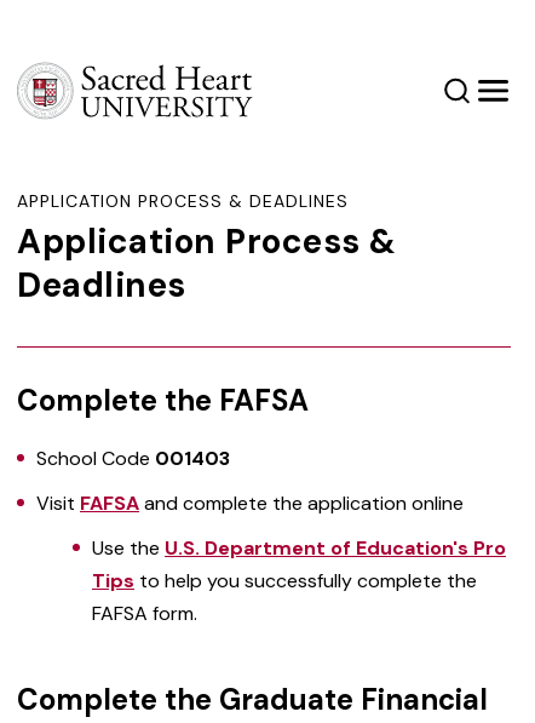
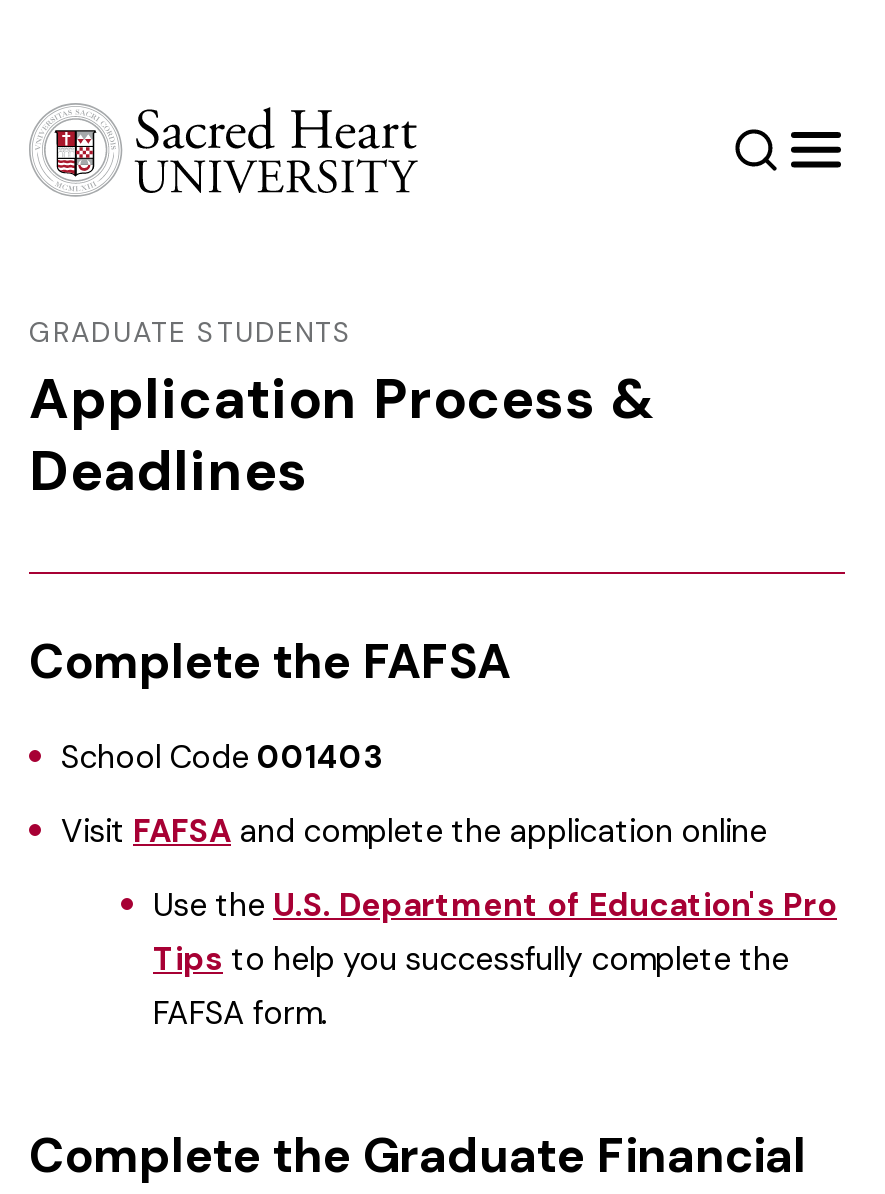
- APPLICATION PROCESS & DEADLINES
+ GRADUATE STUDENTS
